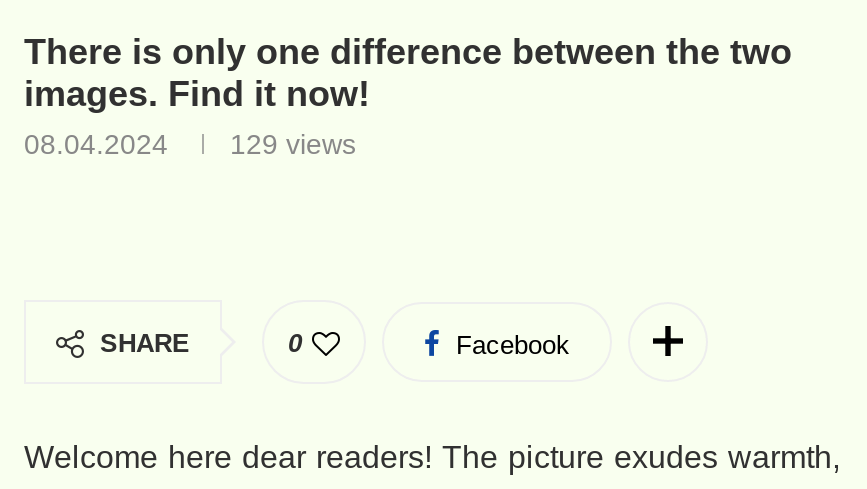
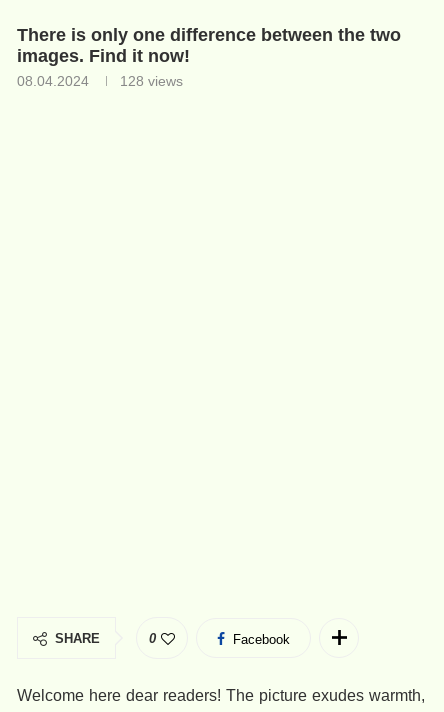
- 08.04.2024 129 views
+ 08.04.2024 128 views
